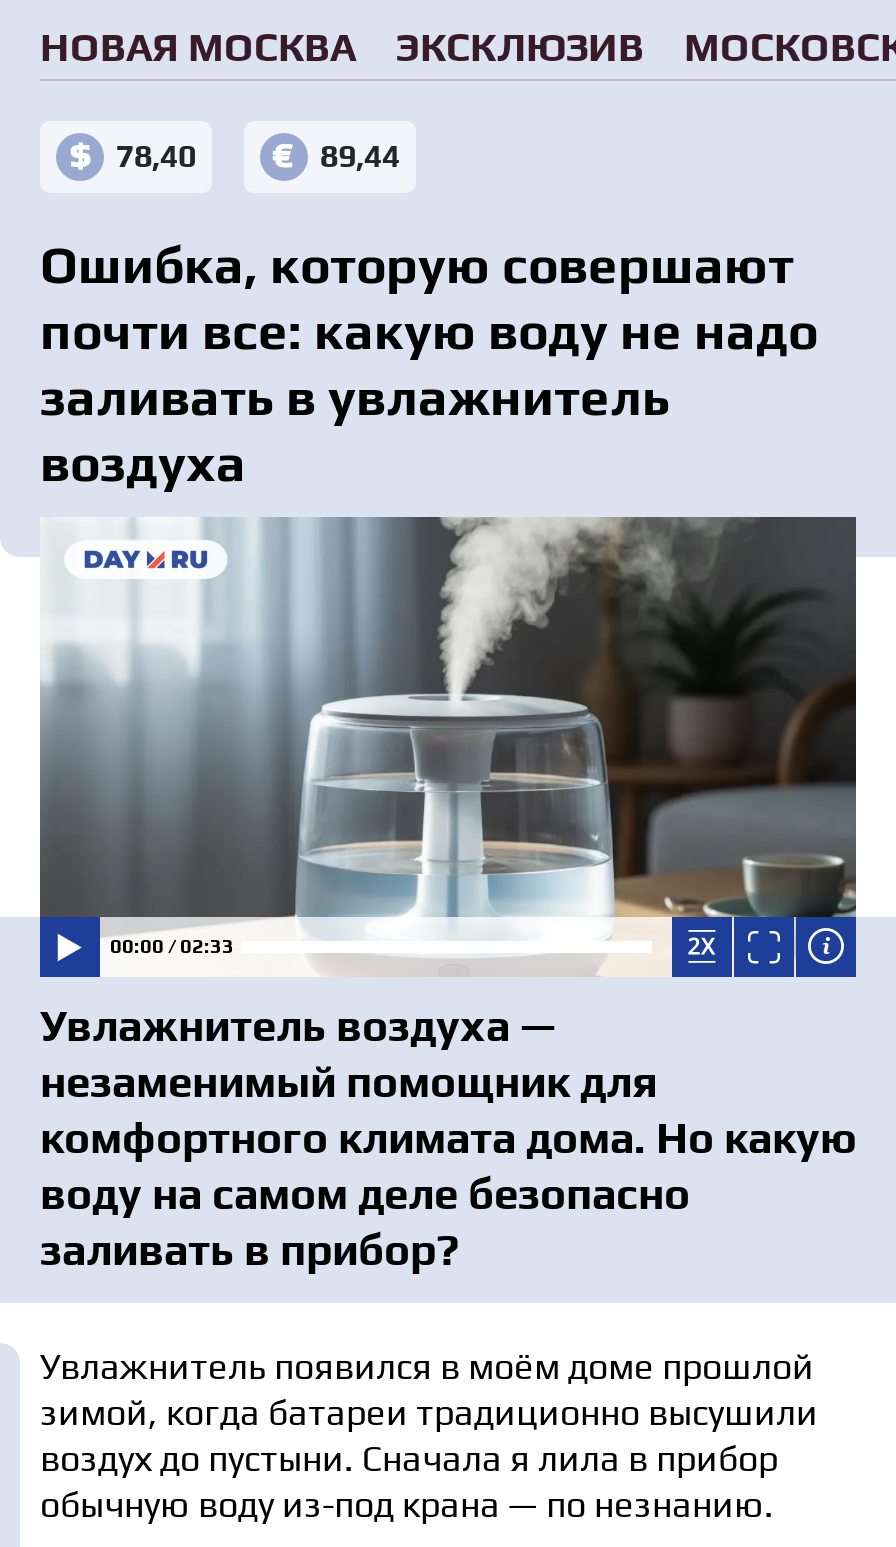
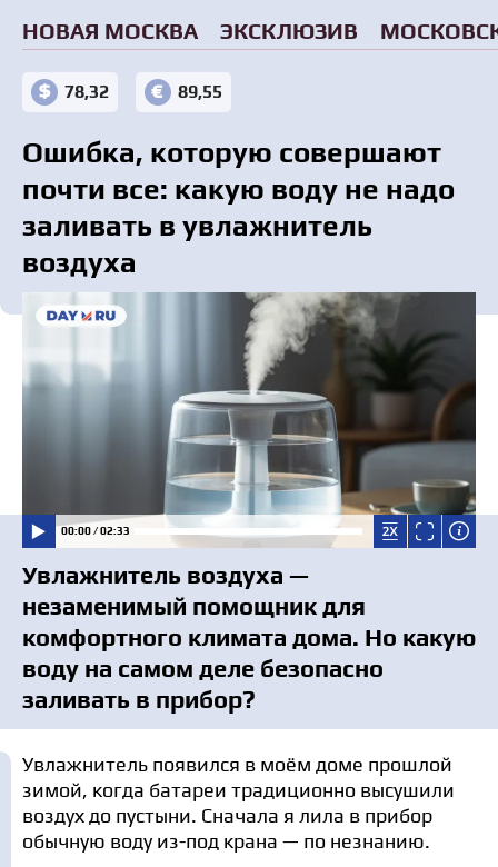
- 78,40
+ 78,32

- 89,44
+ 89,55
